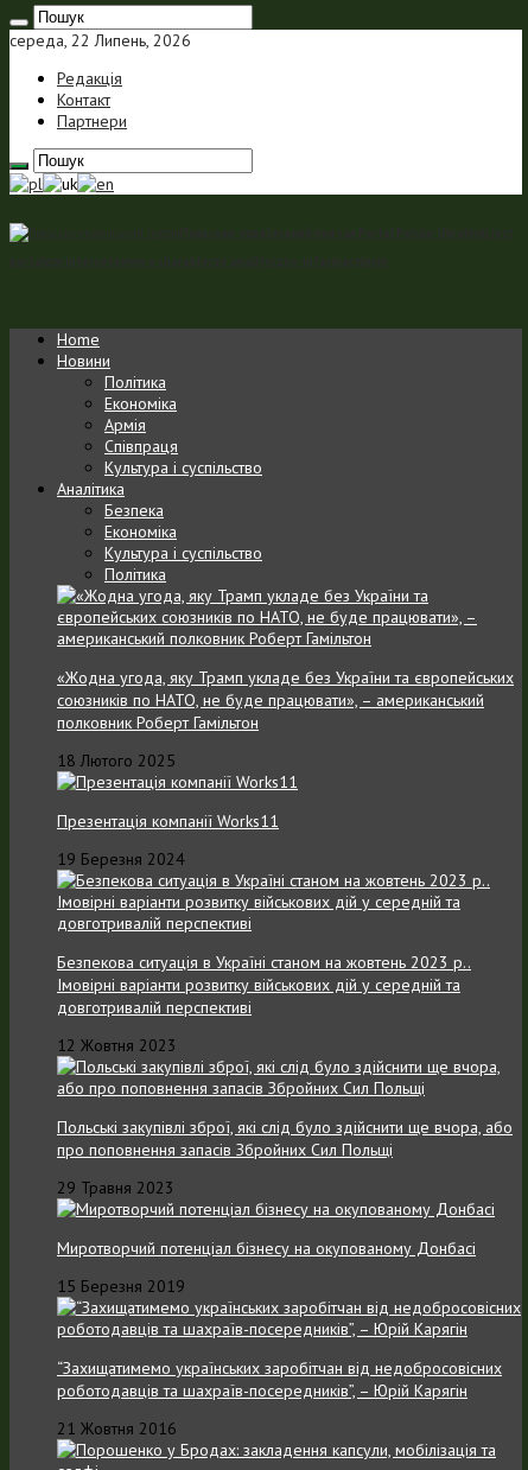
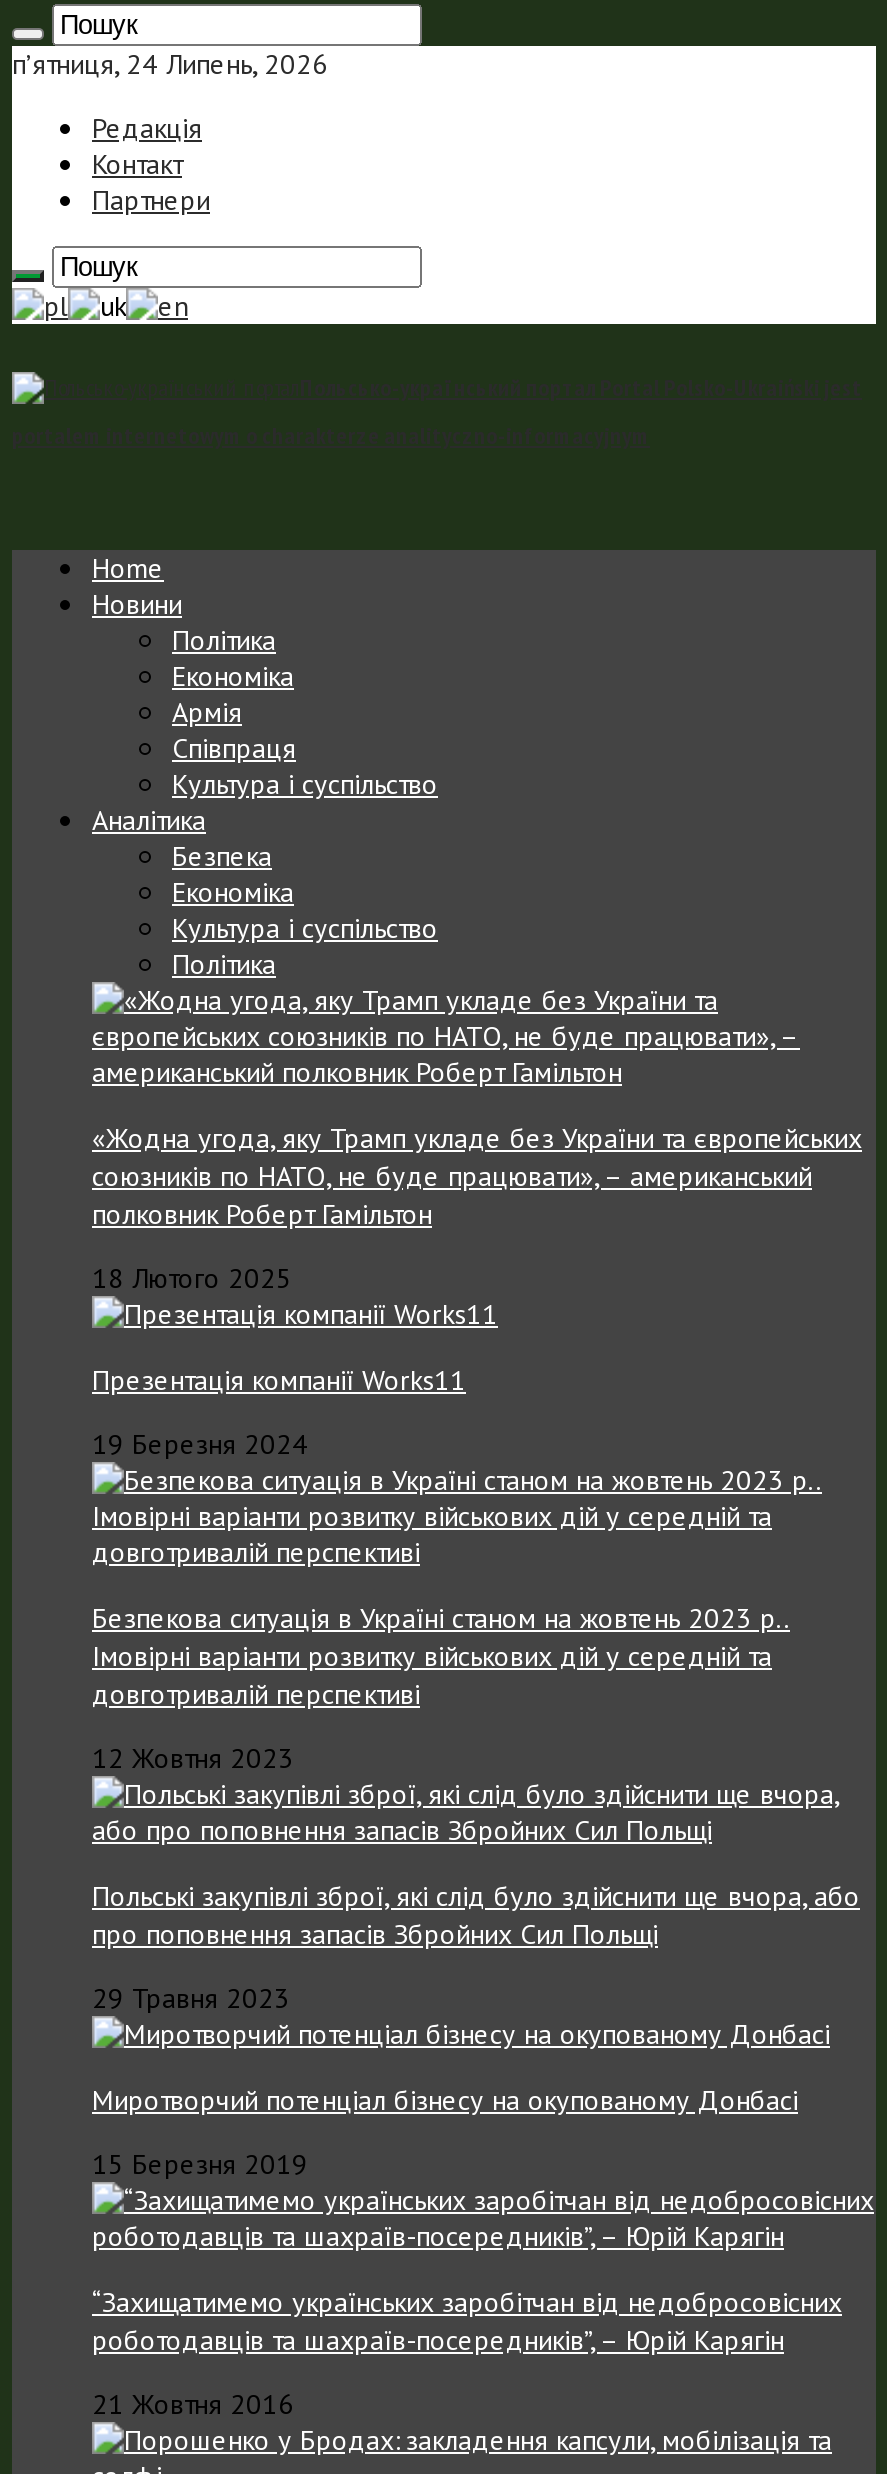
- середа, 22 Липень, 2026
+ п’ятниця, 24 Липень, 2026
